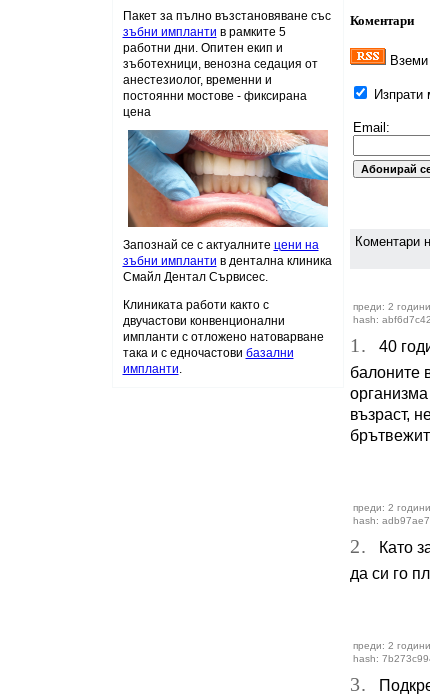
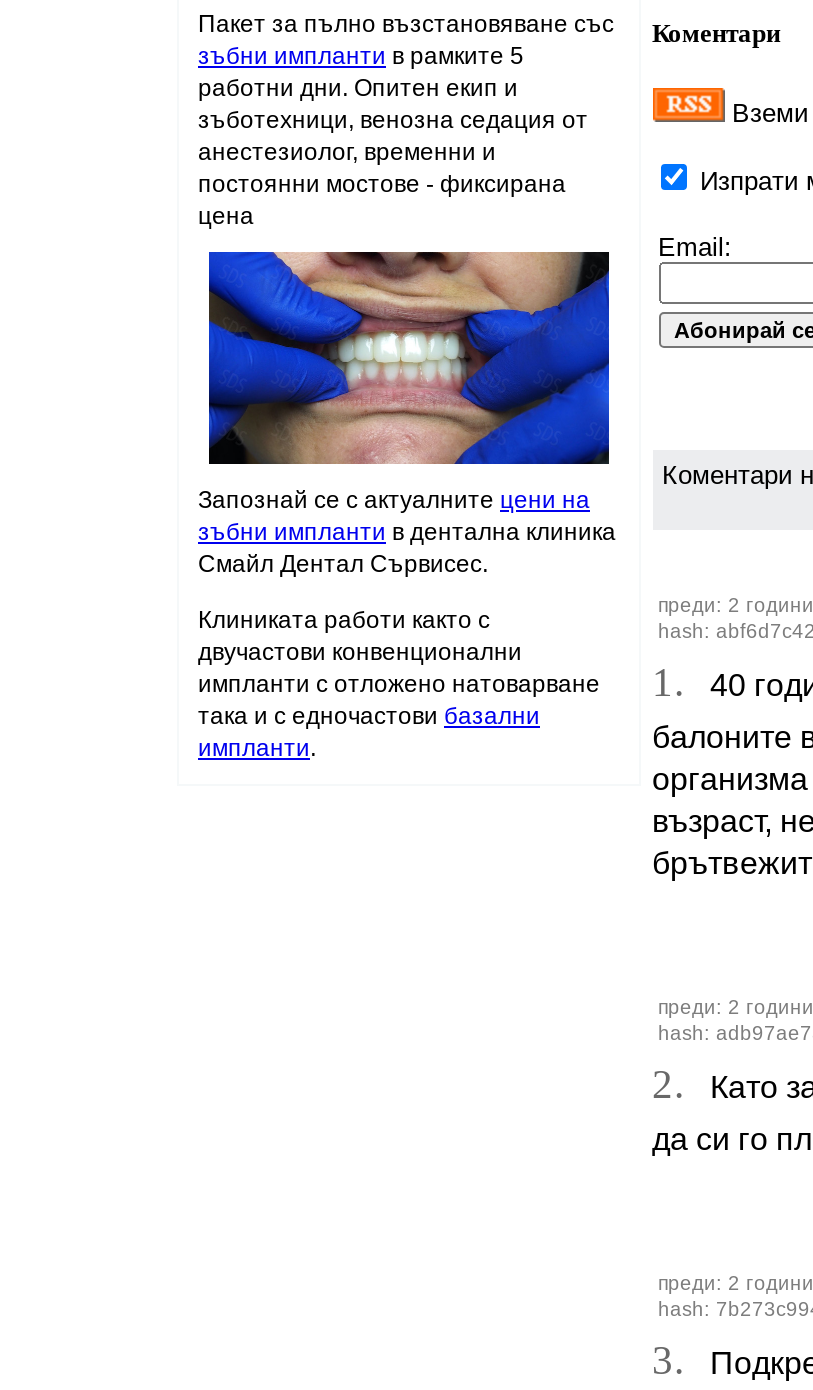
- [image]
+ [image]
